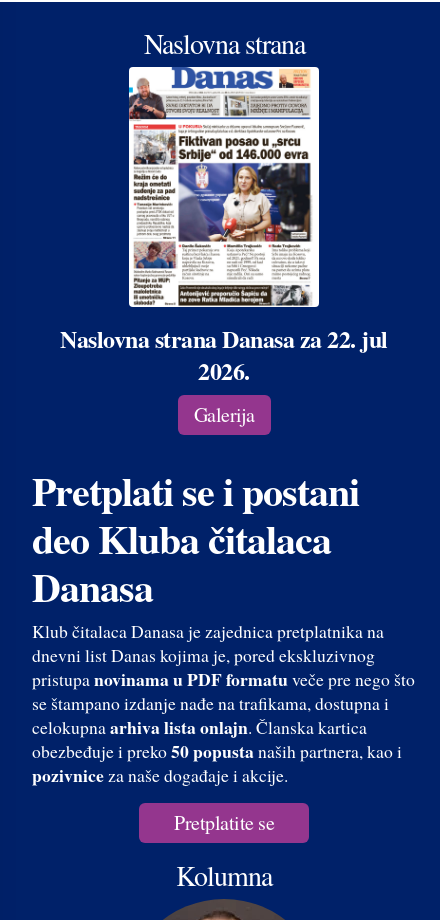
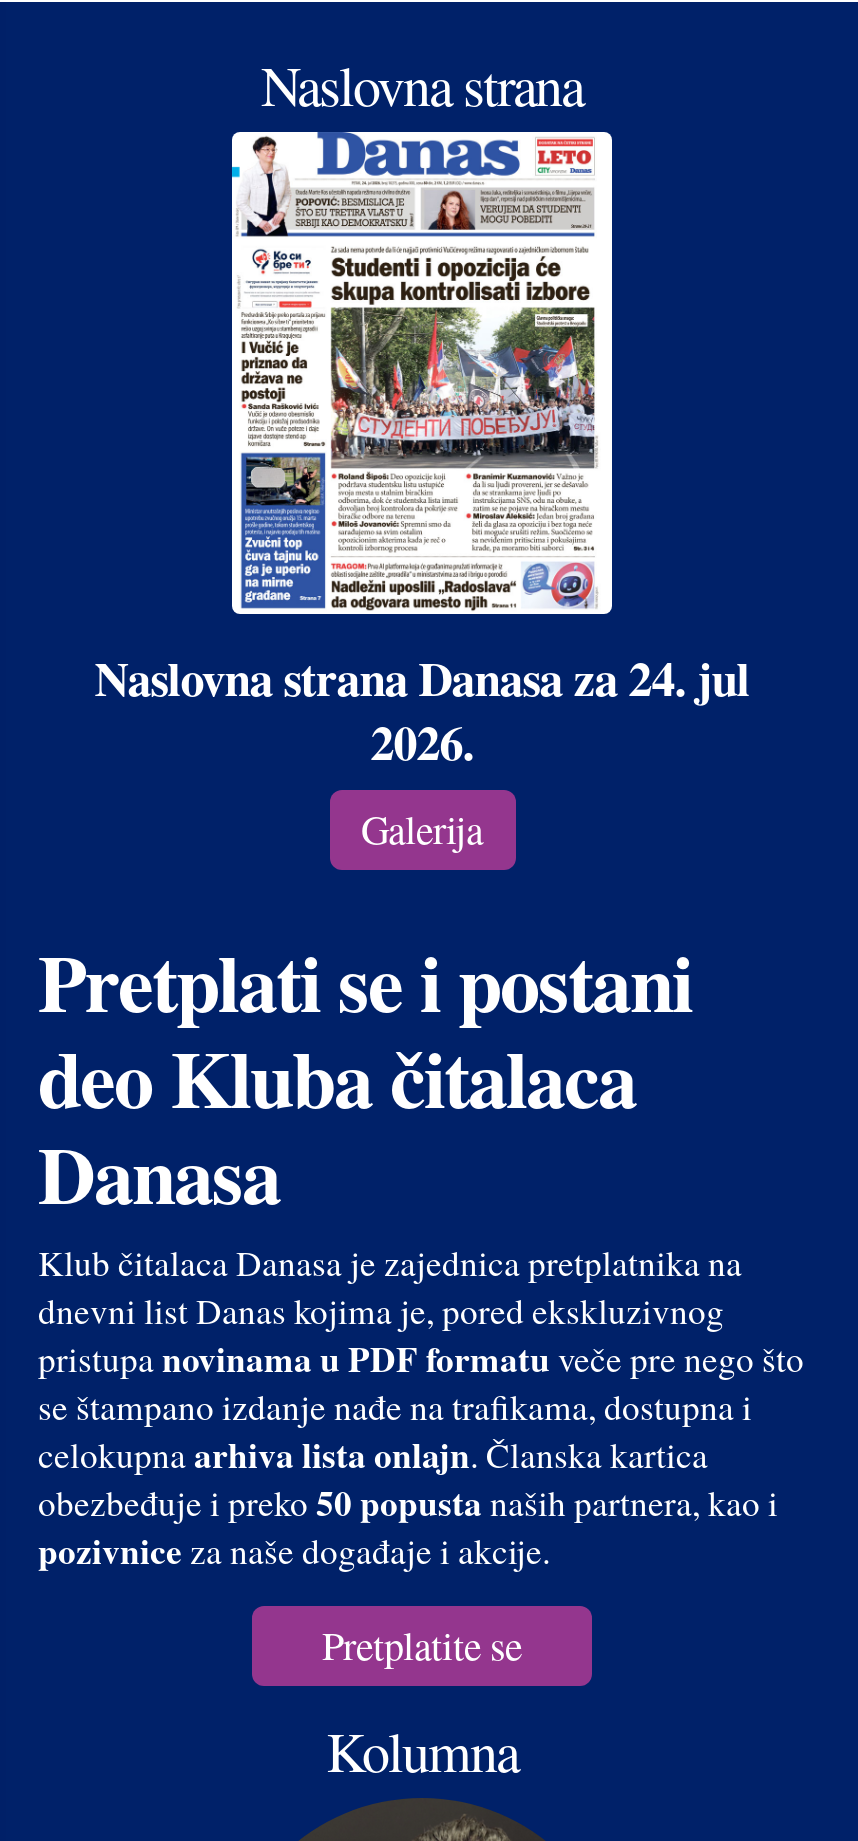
- [image]
- Naslovna strana Danasa za 22. jul
+ [image]
+ Naslovna strana Danasa za 24. jul
